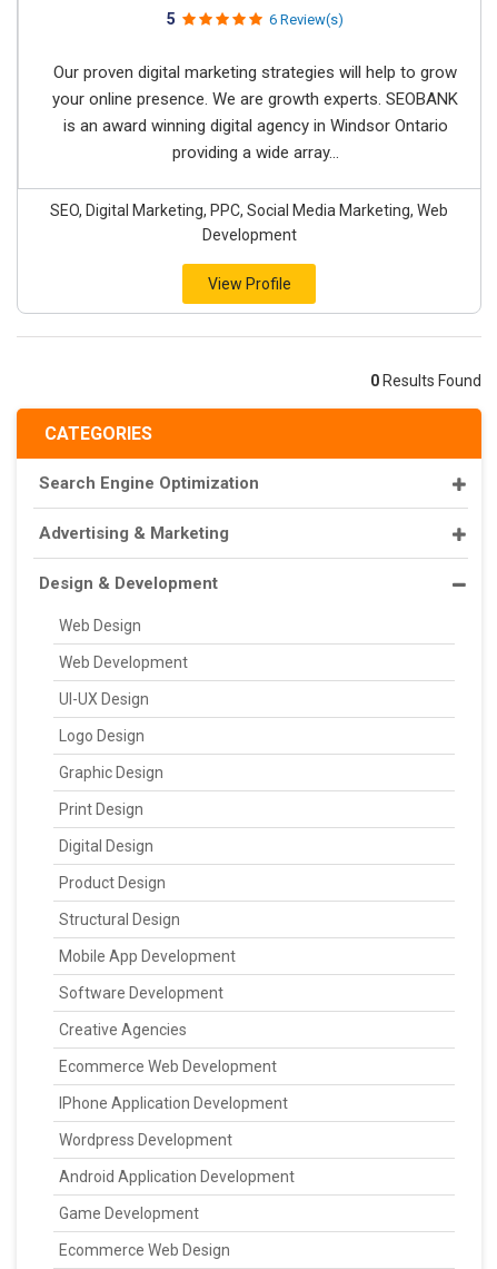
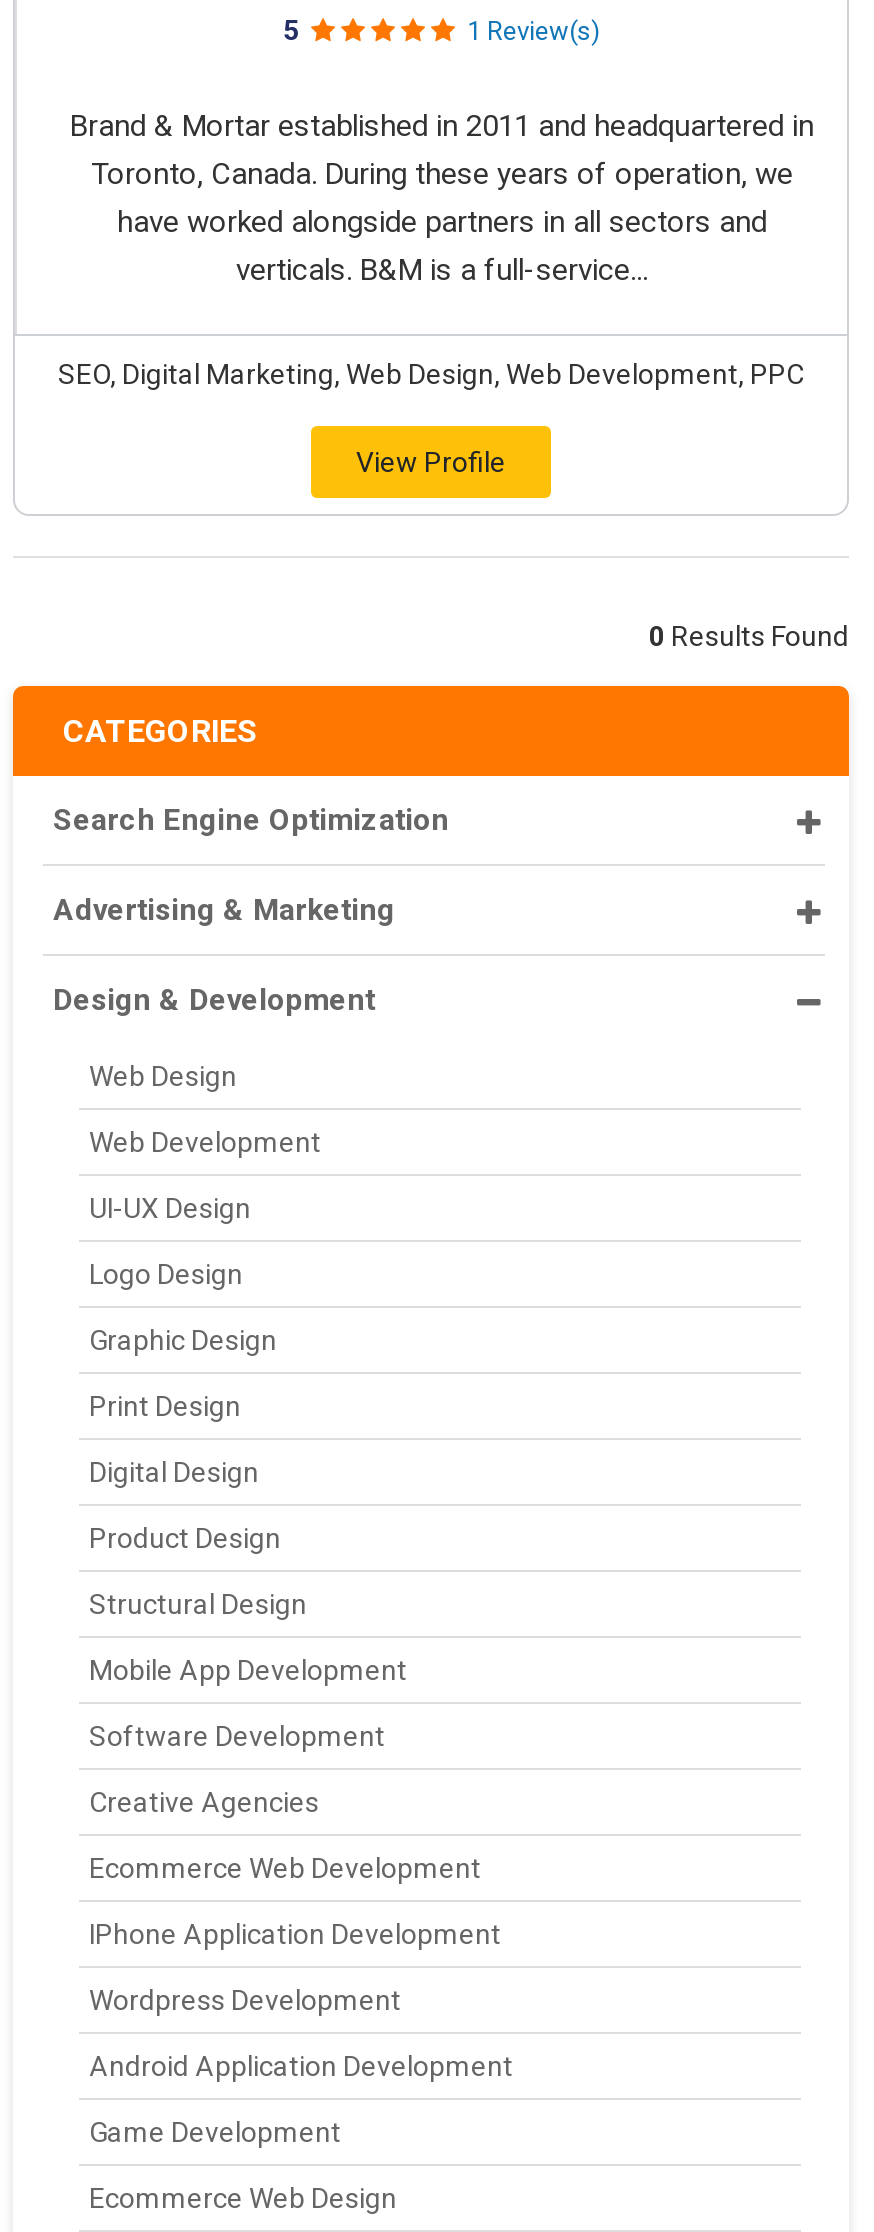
- 6 Review(s)
+ 1 Review(s)

- Our proven digital marketing strategies will help to grow
- your online presence. We are growth experts. SEOBANK
- is an award winning digital agency in Windsor Ontario
- providing a wide array...
+ Brand & Mortar established in 2011 and headquartered in
+ Toronto, Canada. During these years of operation, we
+ have worked alongside partners in all sectors and
+ verticals. B&M is a full-service...

- SEO, Digital Marketing, PPC, Social Media Marketing, Web
- Development
+ SEO, Digital Marketing, Web Design, Web Development, PPC
